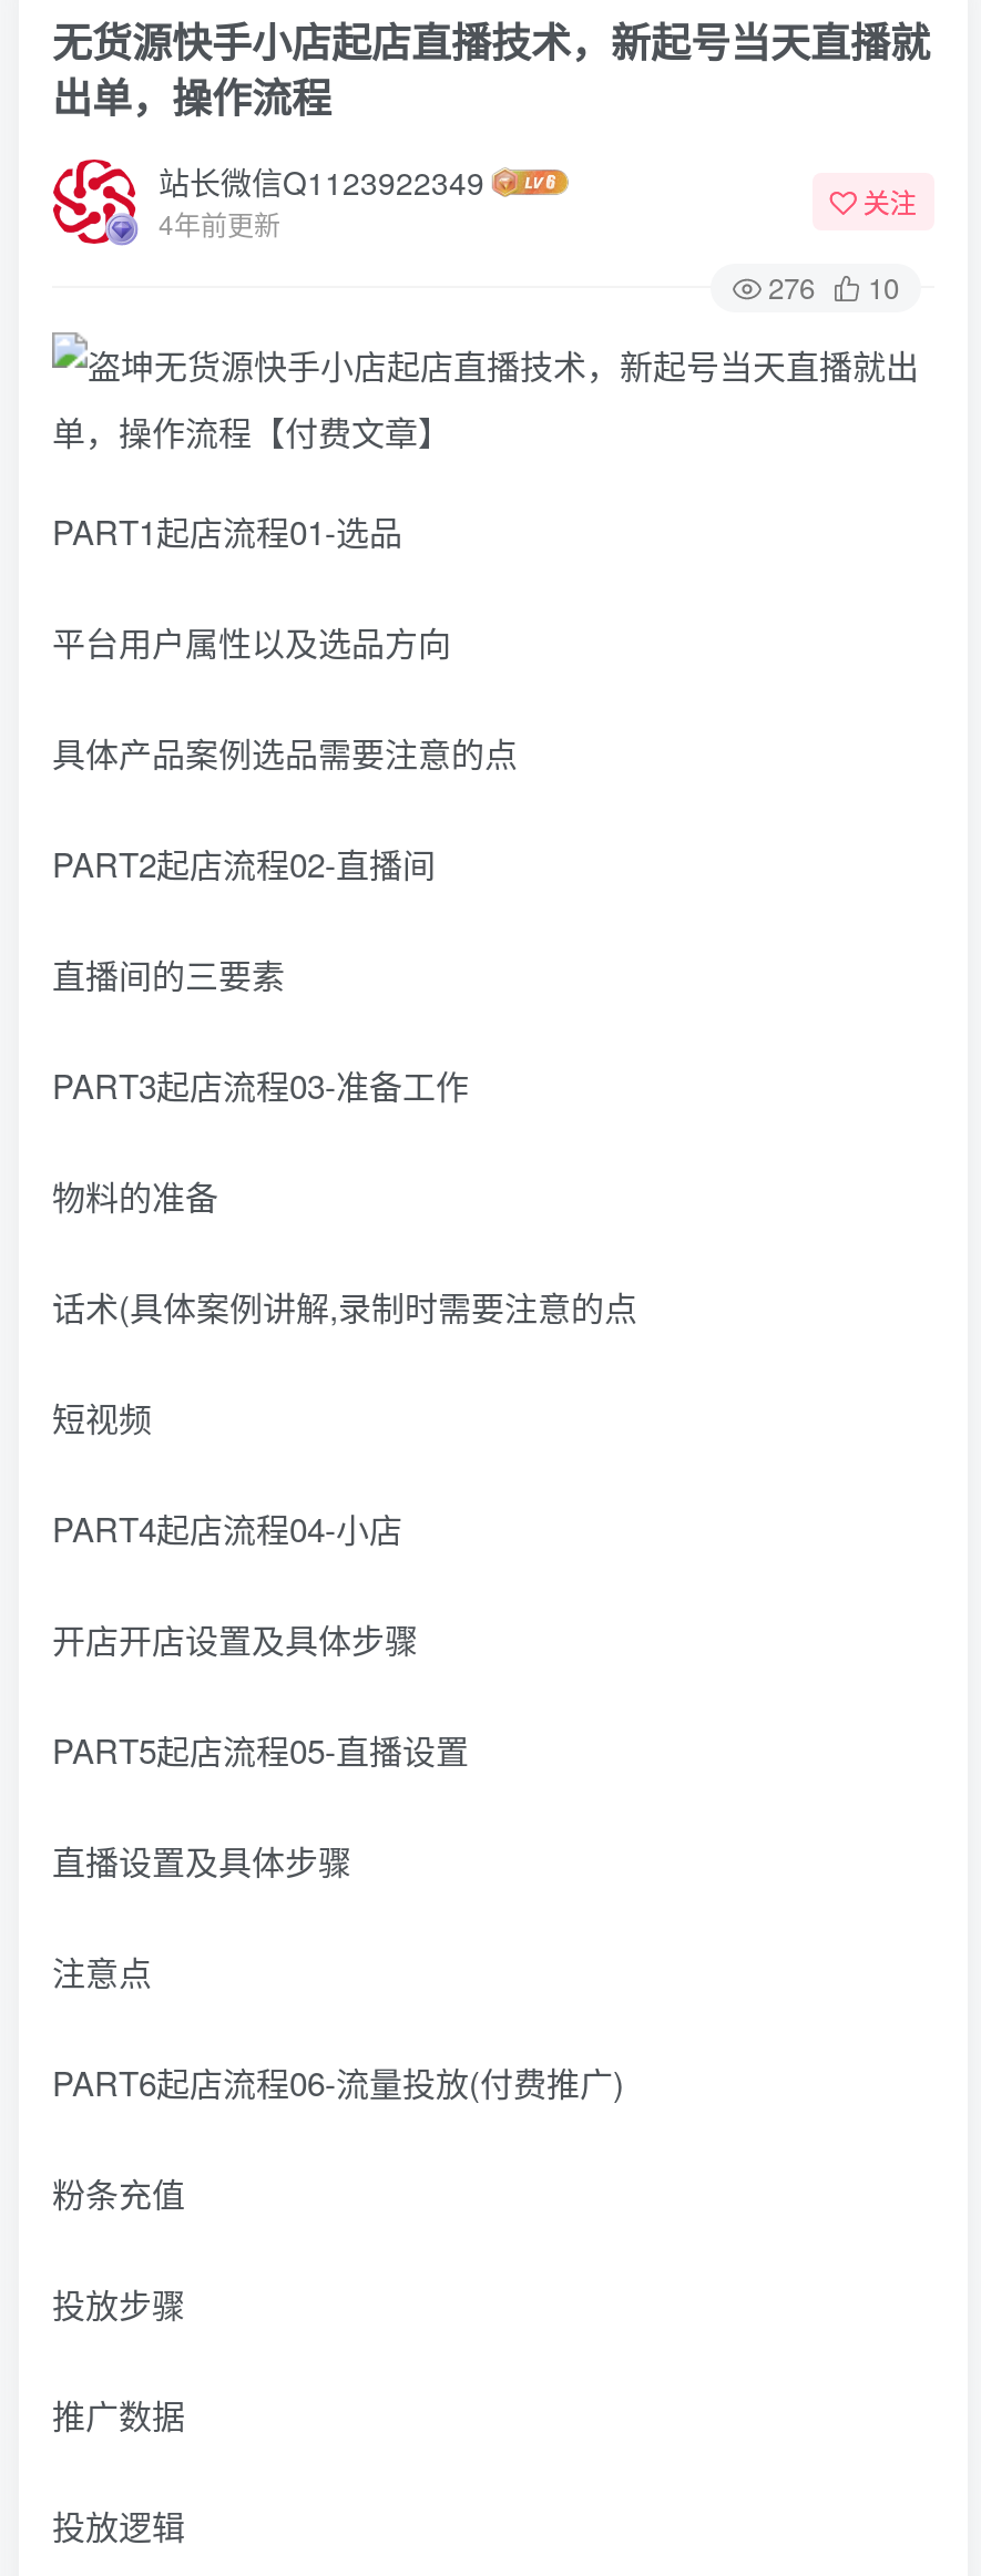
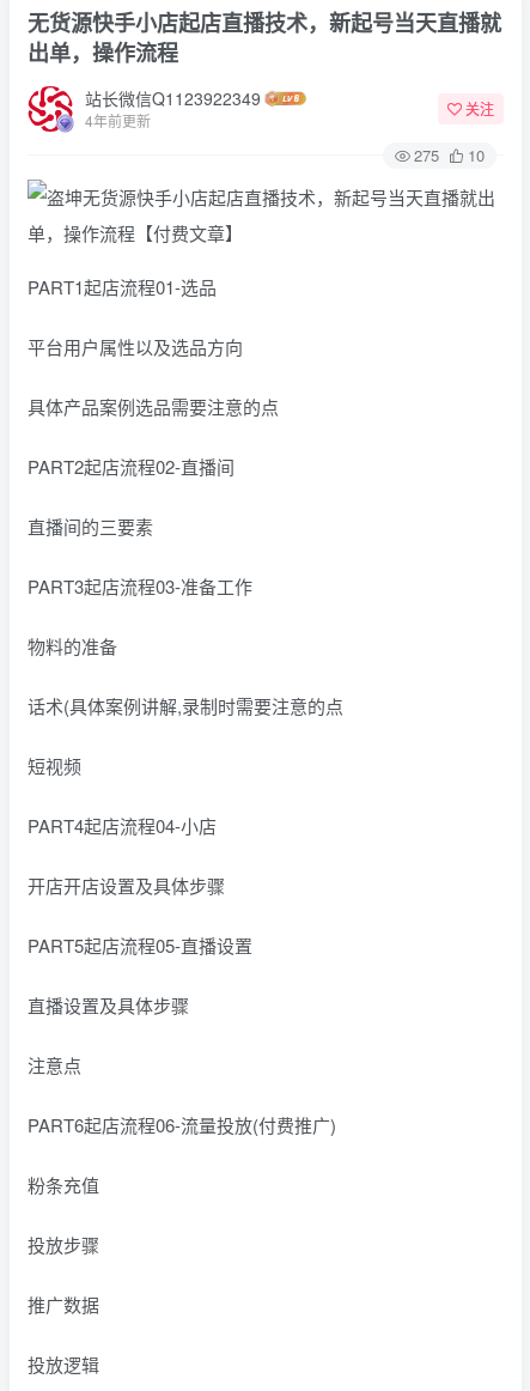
- 276 10
+ 275 10
